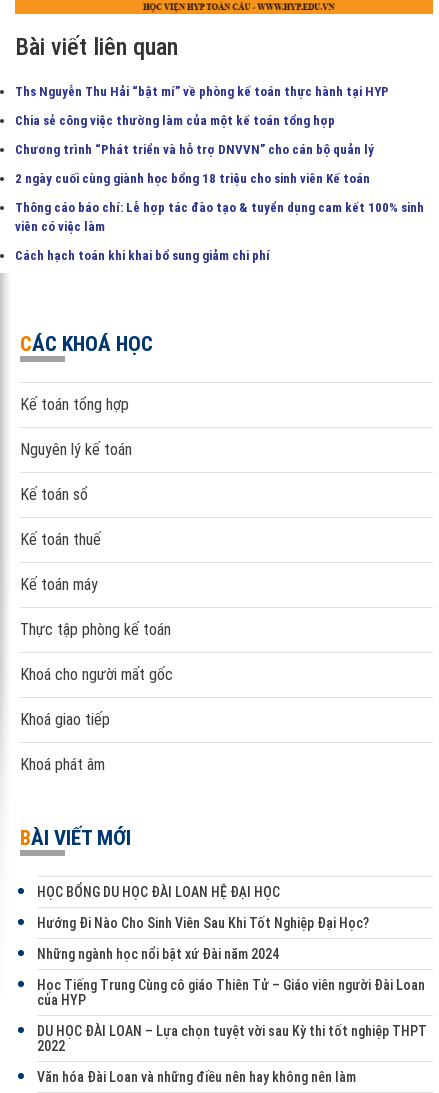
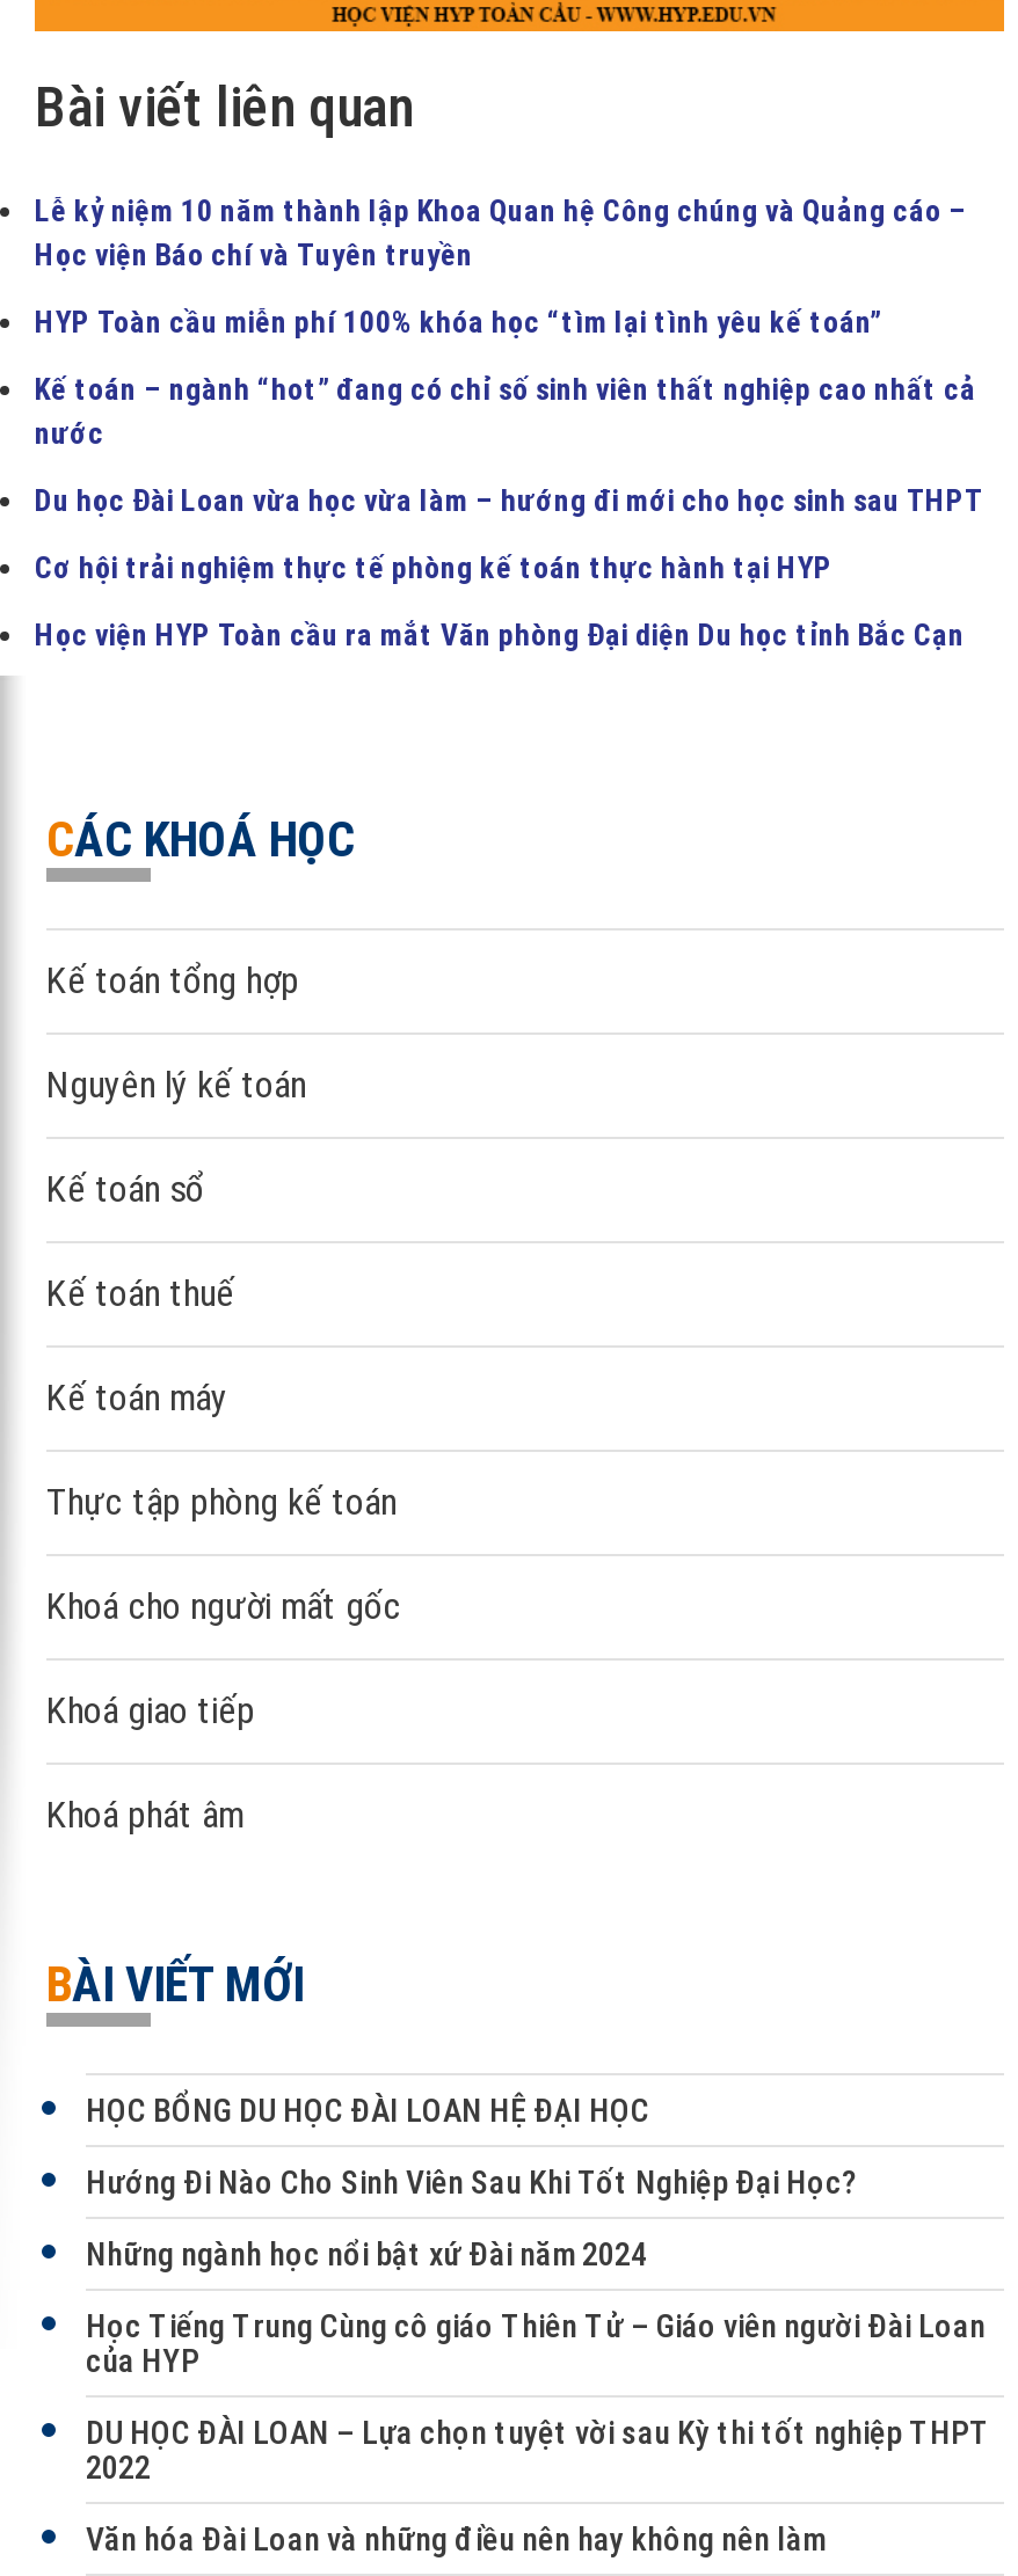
- Ths Nguyễn Thu Hải “bật mí” về phòng kế toán thực hành tại HYP
+ Lễ kỷ niệm 10 năm thành lập Khoa Quan hệ Công chúng và Quảng cáo –
+ Học viện Báo chí và Tuyên truyền

- Chia sẻ công việc thường làm của một kế toán tổng hợp
+ HYP Toàn cầu miễn phí 100% khóa học “tìm lại tình yêu kế toán”

- Chương trình “Phát triển và hỗ trợ DNVVN” cho cán bộ quản lý
+ Kế toán – ngành “hot” đang có chỉ số sinh viên thất nghiệp cao nhất cả
+ nước

- 2 ngày cuối cùng giành học bổng 18 triệu cho sinh viên Kế toán
+ Du học Đài Loan vừa học vừa làm – hướng đi mới cho học sinh sau THPT

- Thông cáo báo chí: Lễ hợp tác đào tạo & tuyển dụng cam kết 100% sinh
- viên có việc làm
+ Cơ hội trải nghiệm thực tế phòng kế toán thực hành tại HYP

- Cách hạch toán khi khai bổ sung giảm chi phí
+ Học viện HYP Toàn cầu ra mắt Văn phòng Đại diện Du học tỉnh Bắc Cạn
